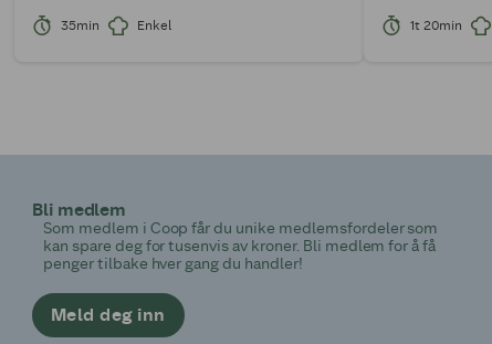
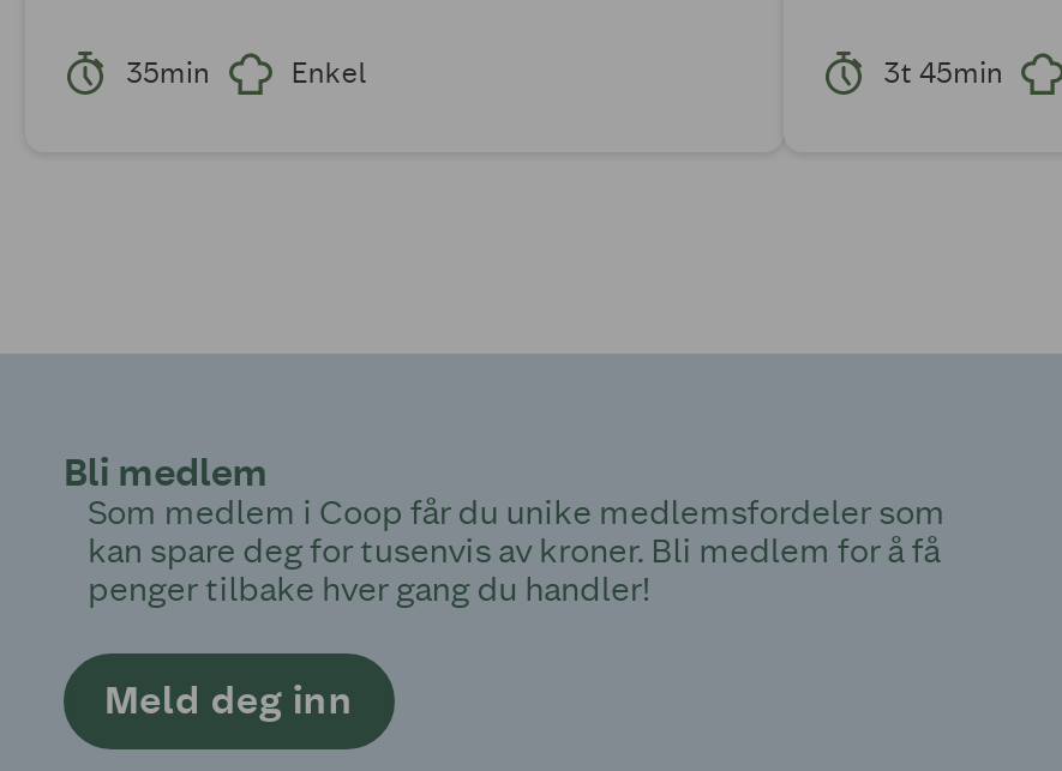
- 1t 20min
+ 3t 45min
